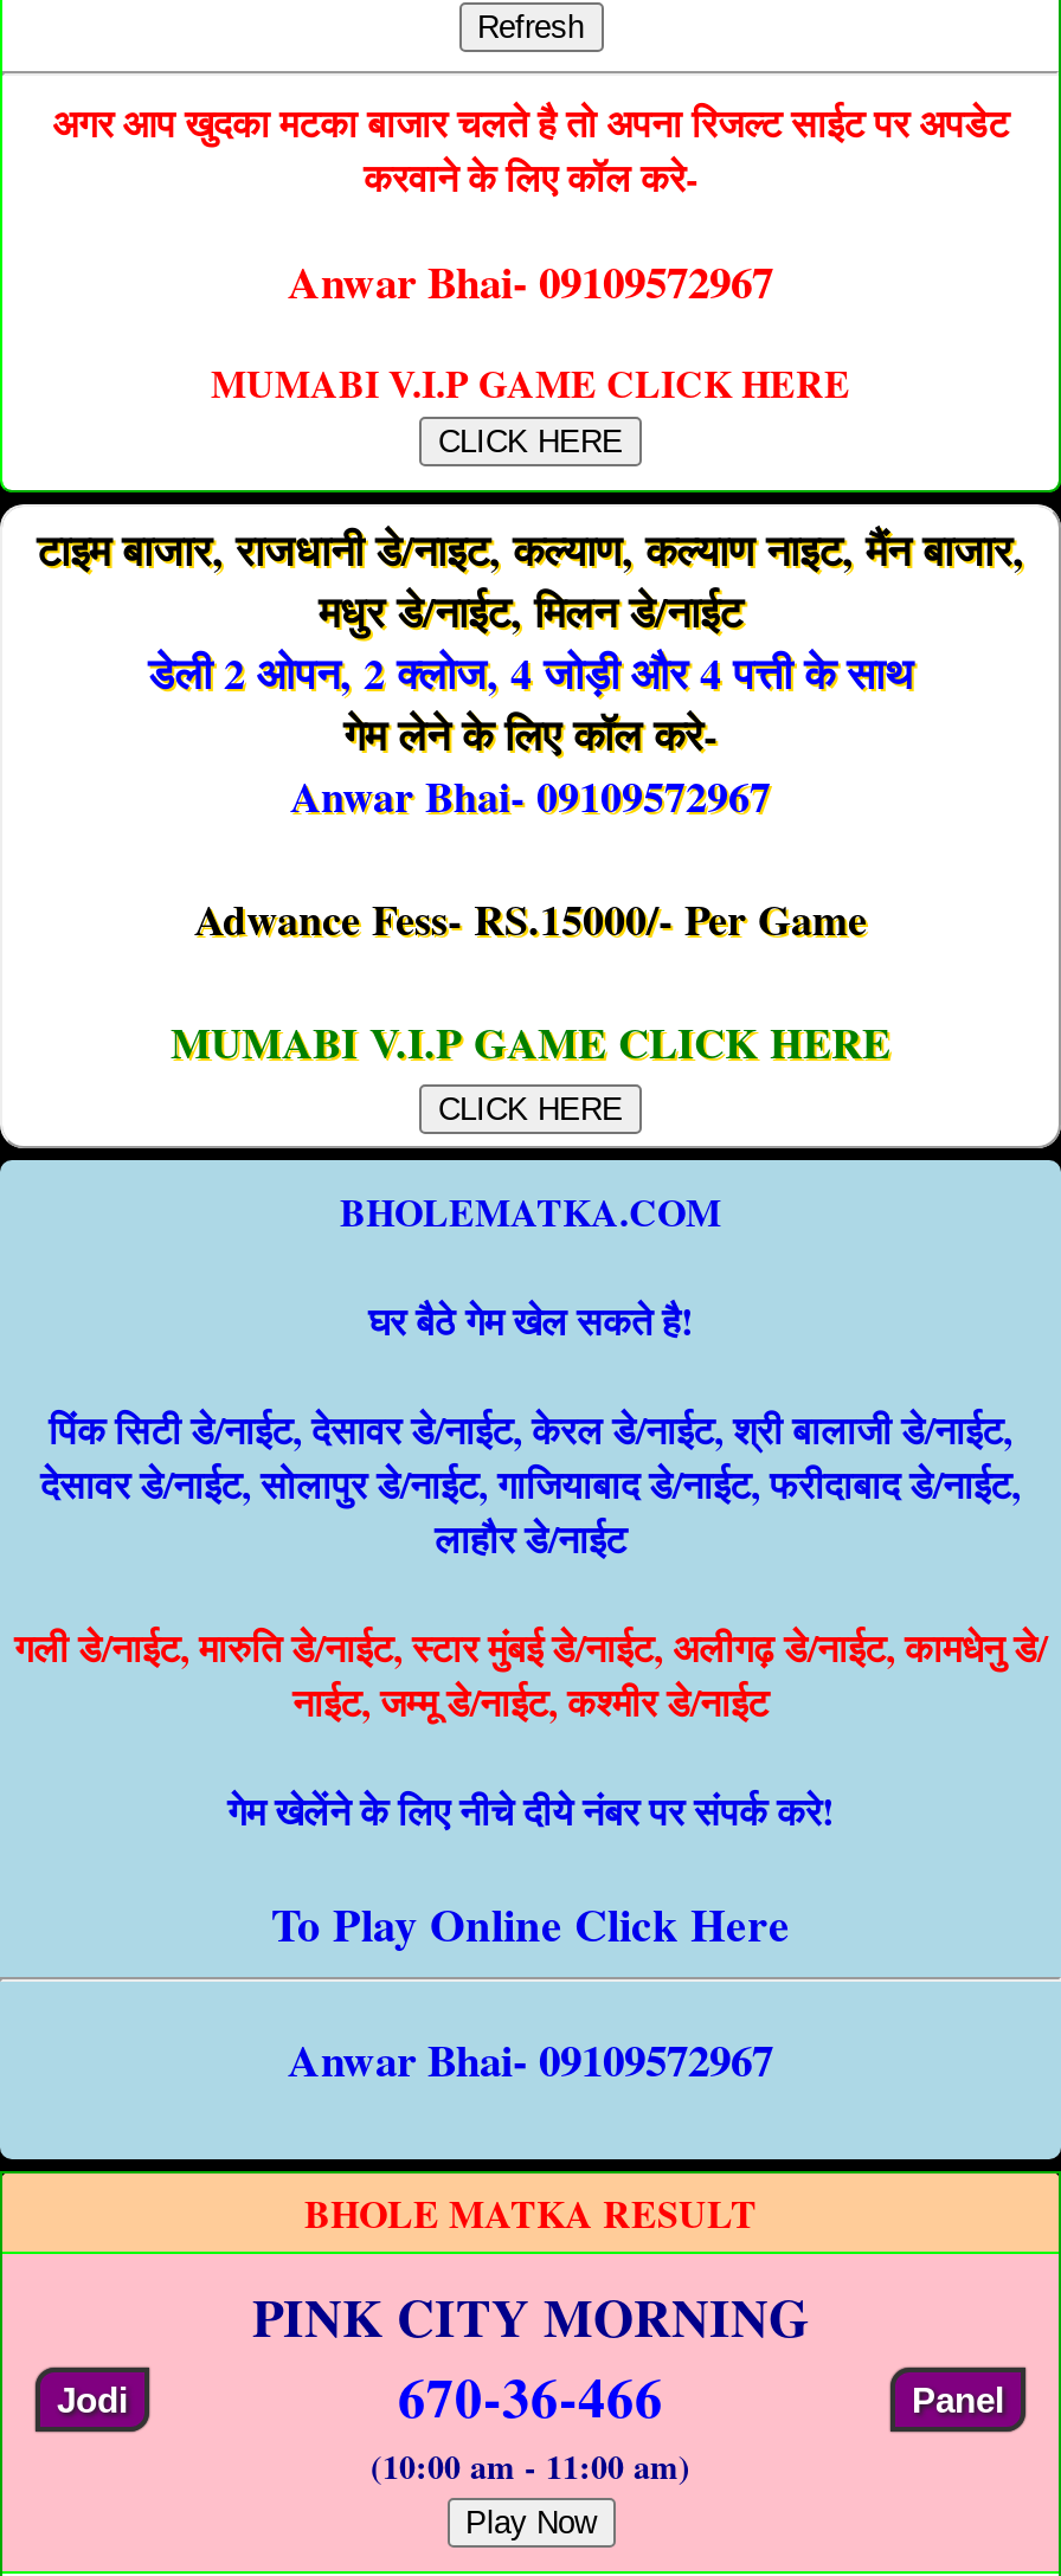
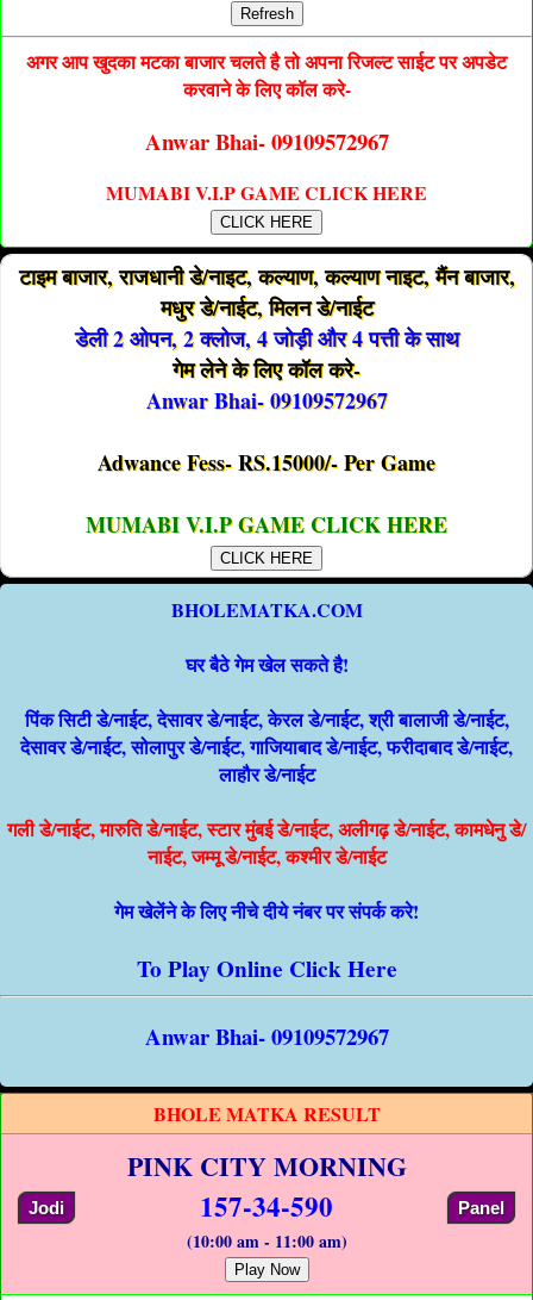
- 670-36-466
+ 157-34-590
